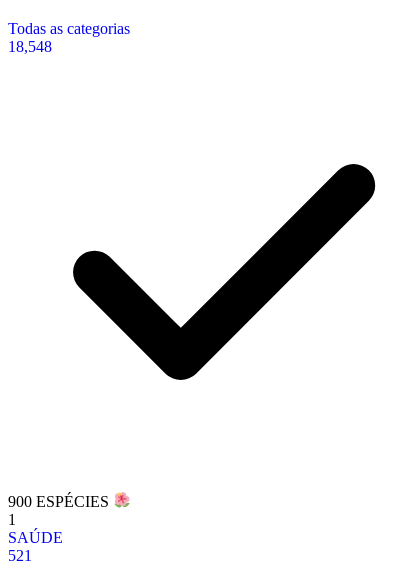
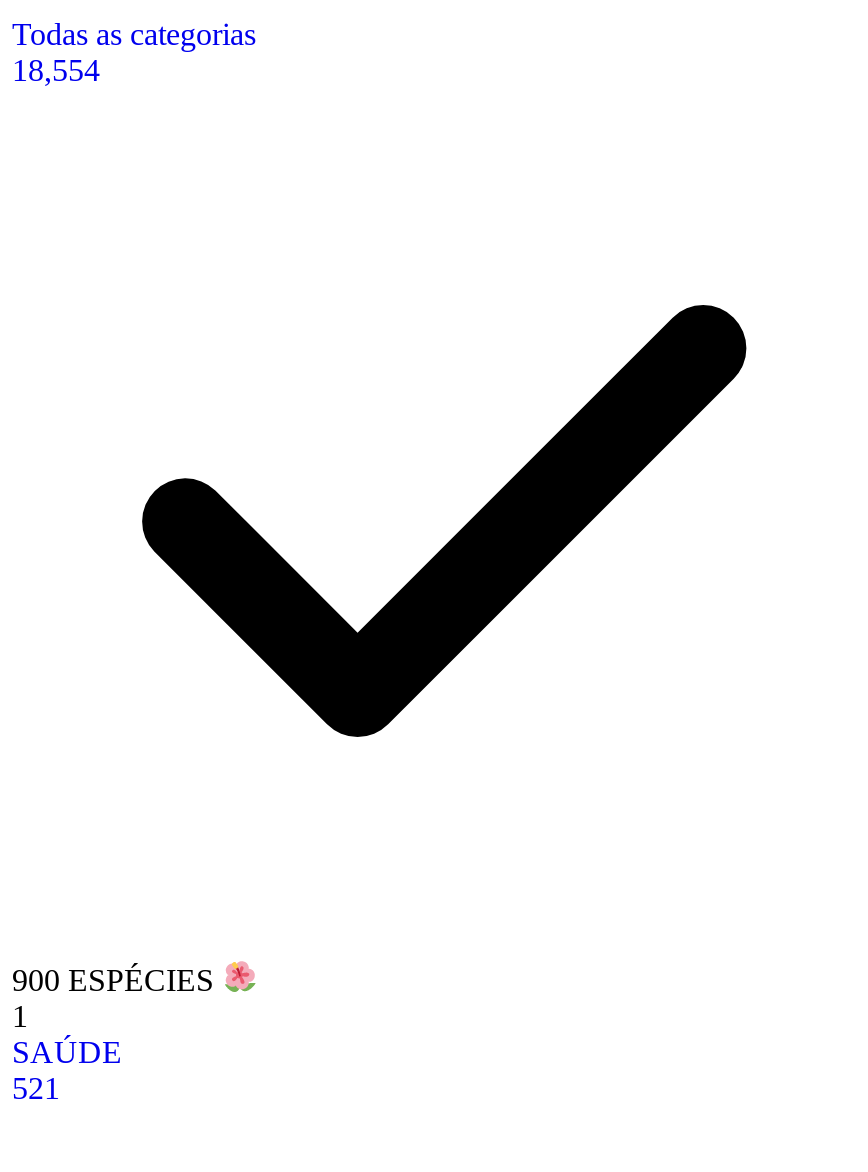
- 18,548
+ 18,554
